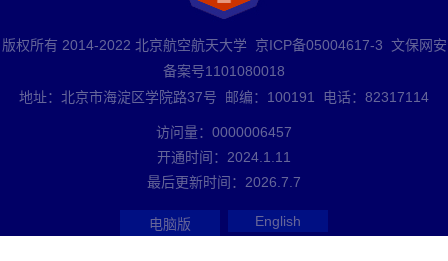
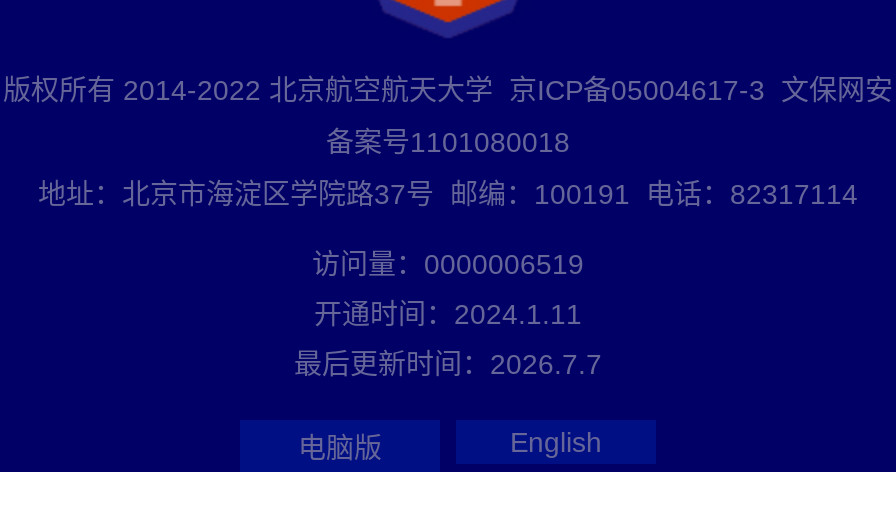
- 访问量：0000006457
+ 访问量：0000006519
